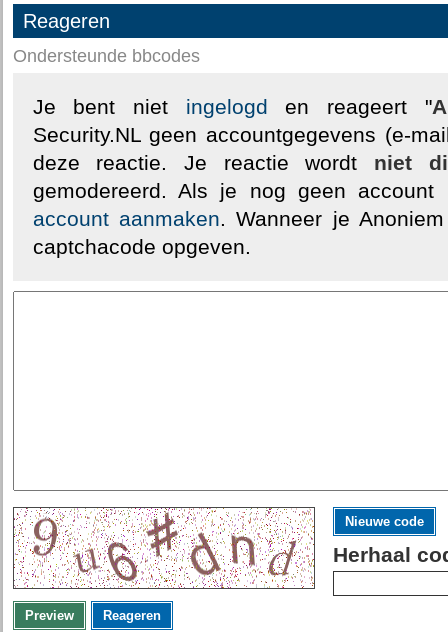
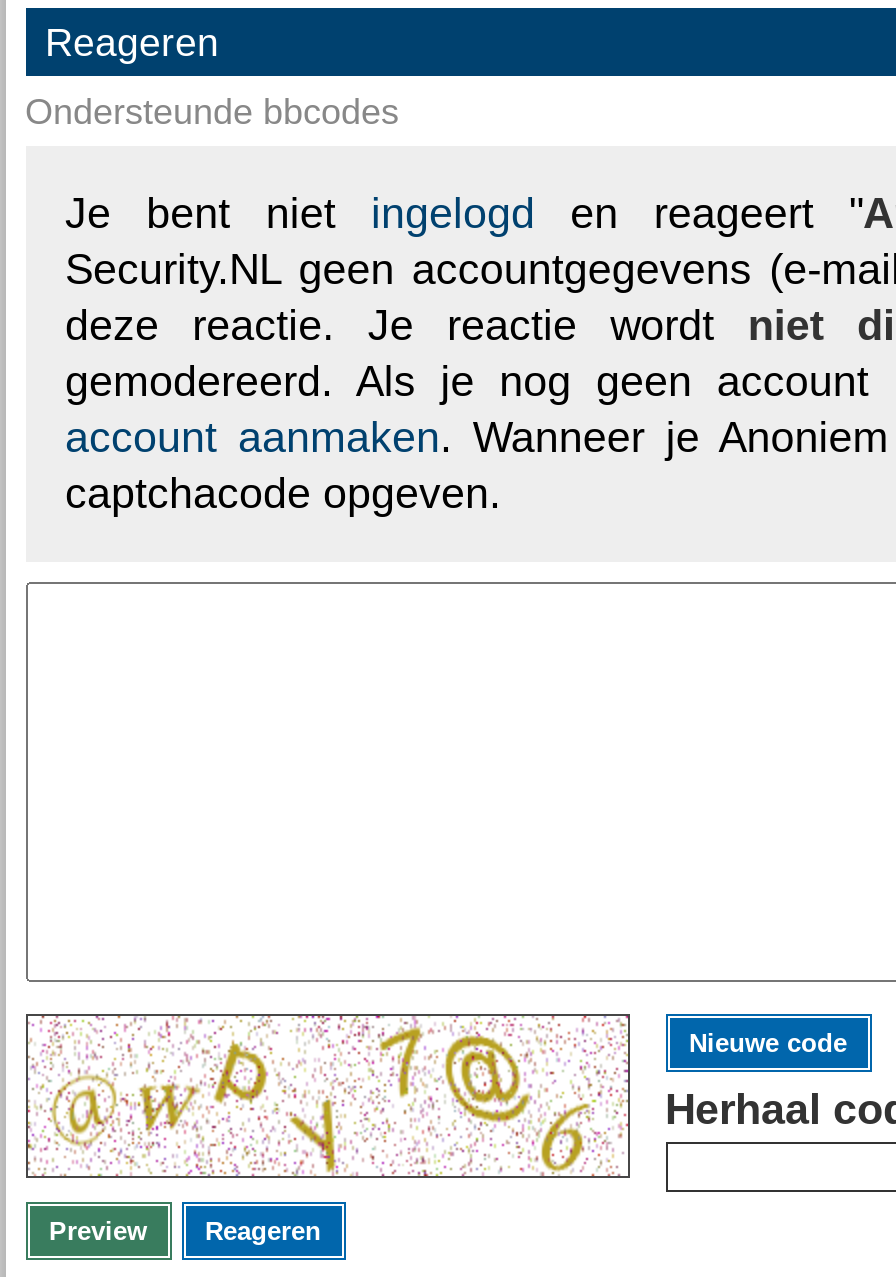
- [image]
+ [image]
